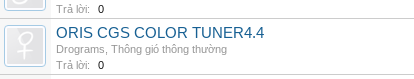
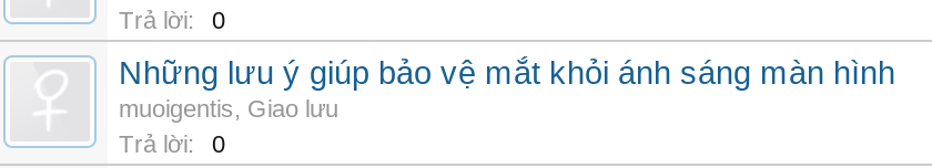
- ORIS CGS COLOR TUNER4.4
- Drograms, Thông gió thông thường
+ Những lưu ý giúp bảo vệ mắt khỏi ánh sáng màn hình
+ muoigentis, Giao lưu
